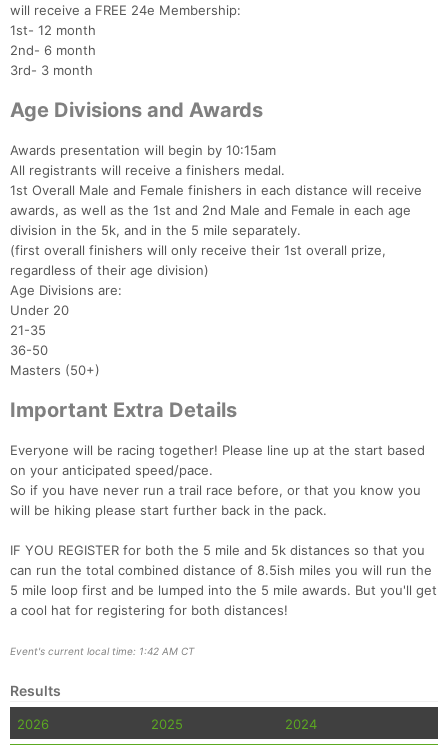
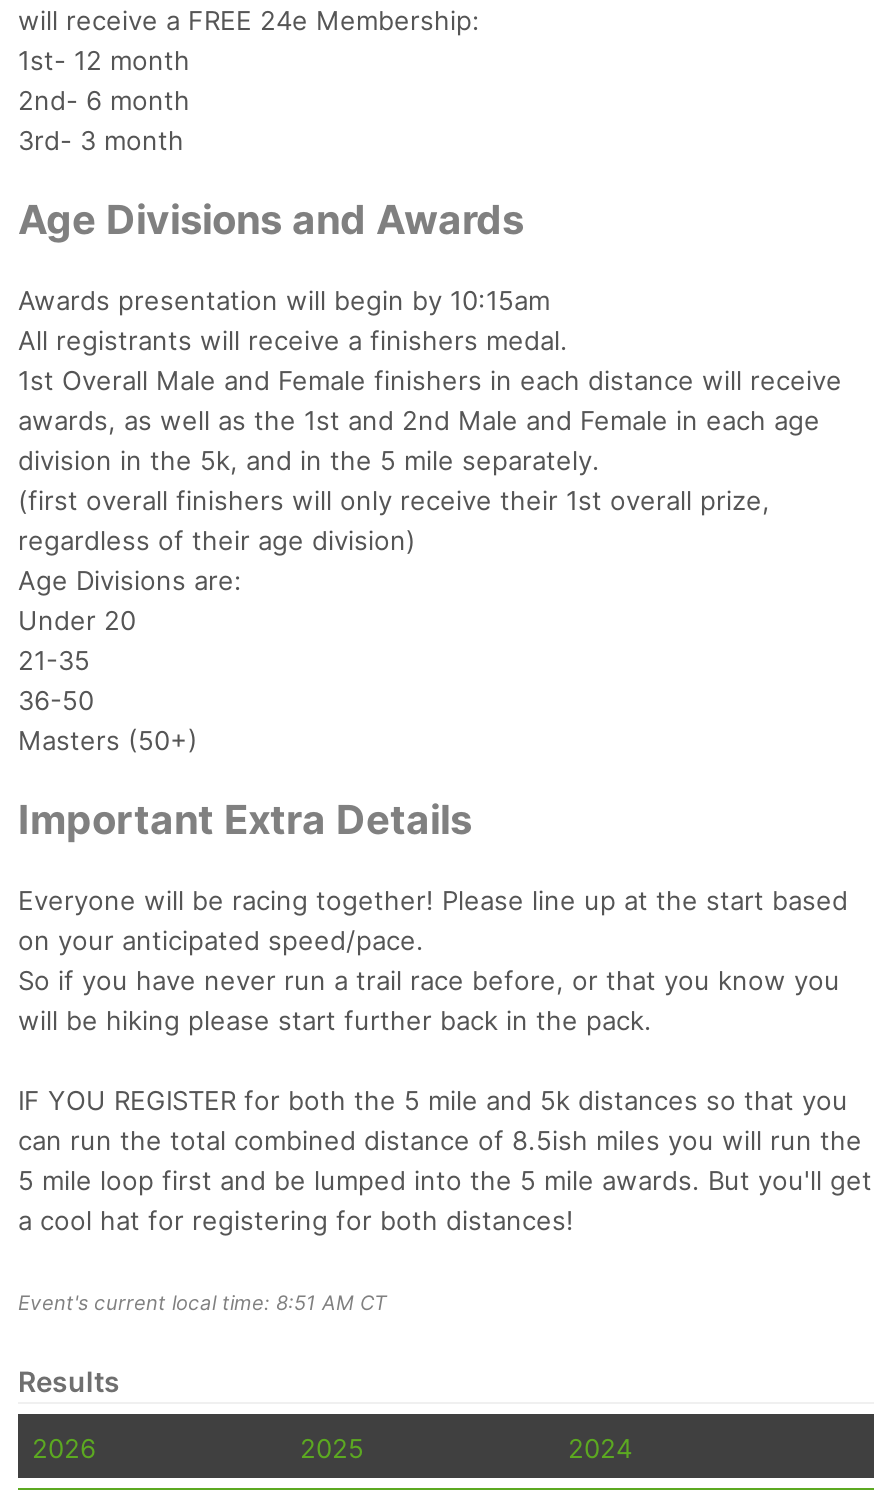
- Event's current local time: 1:42 AM CT
+ Event's current local time: 8:51 AM CT
